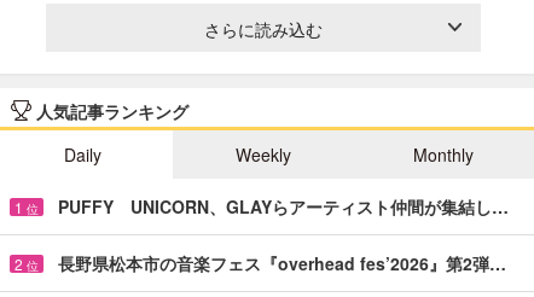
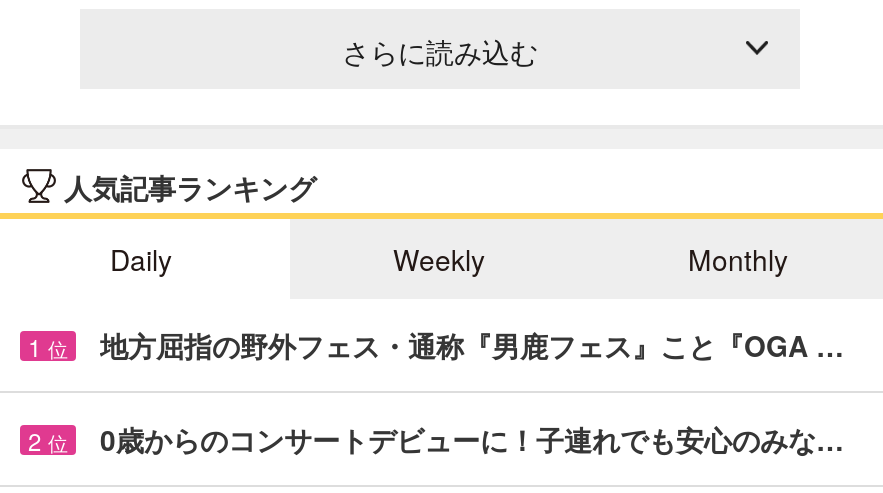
- PUFFY UNICORN、GLAYらアーティスト仲間が集結し…
+ 地方屈指の野外フェス・通称『男鹿フェス』こと『OGA …

- 長野県松本市の音楽フェス『overhead fes’2026』第2弾…
+ 0歳からのコンサートデビューに！子連れでも安心のみな…
